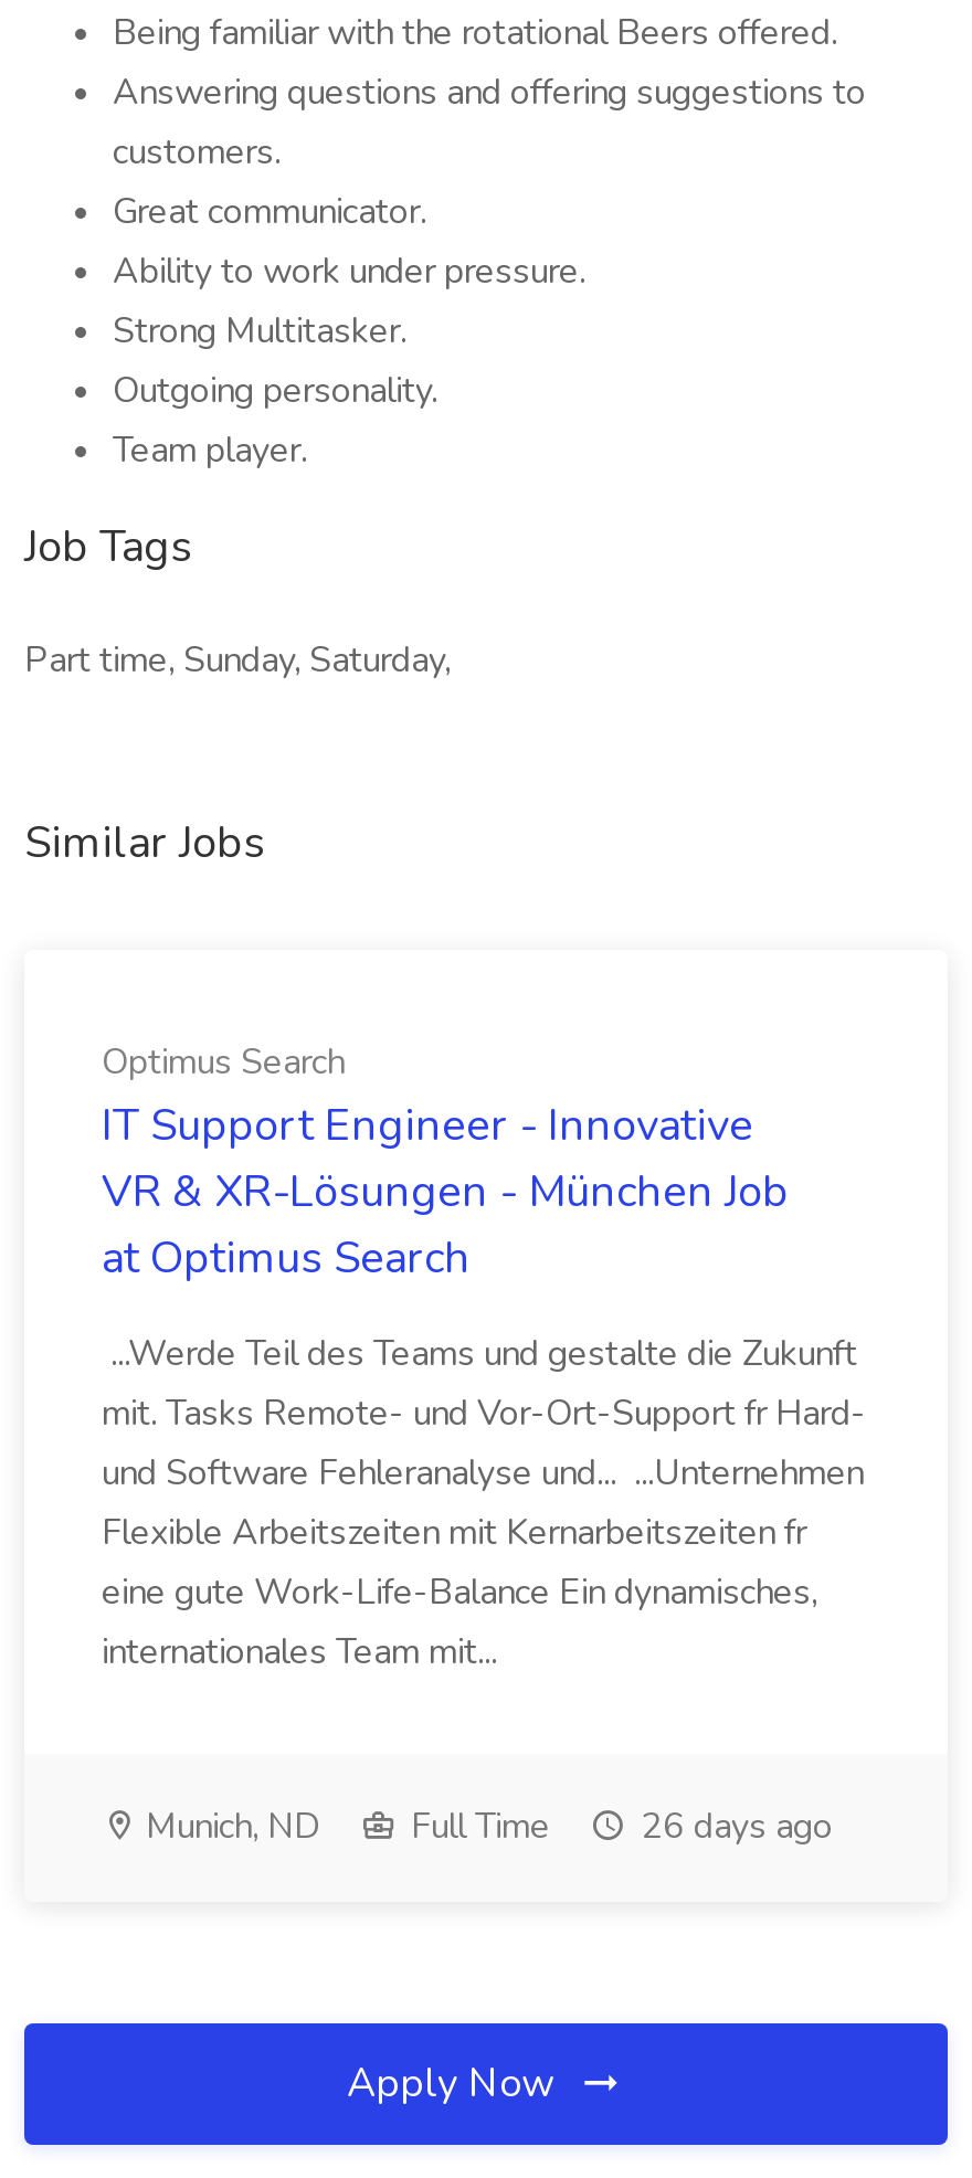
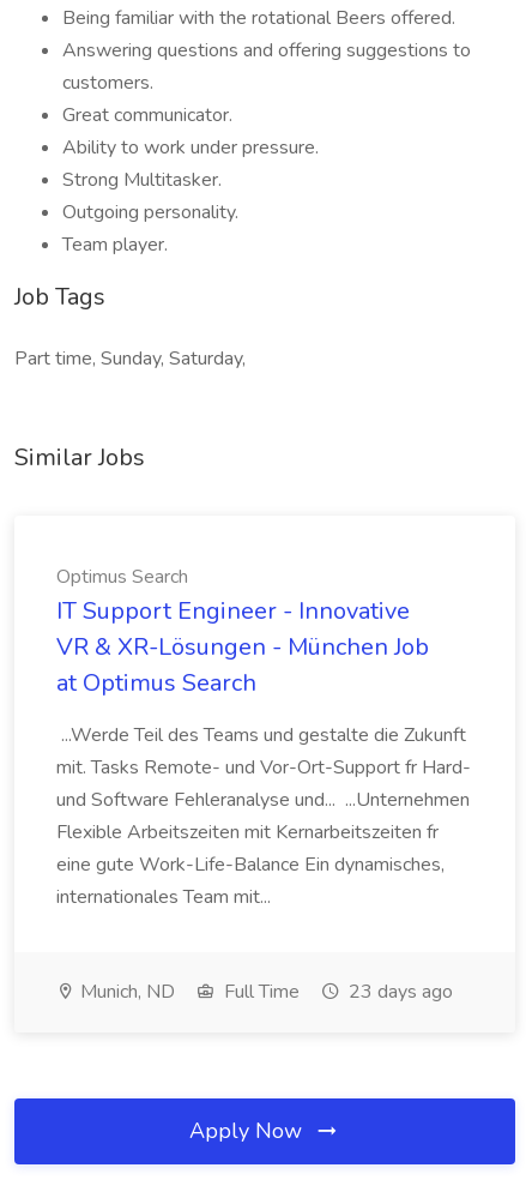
- Munich, ND Full Time 26 days ago
+ Munich, ND Full Time 23 days ago
